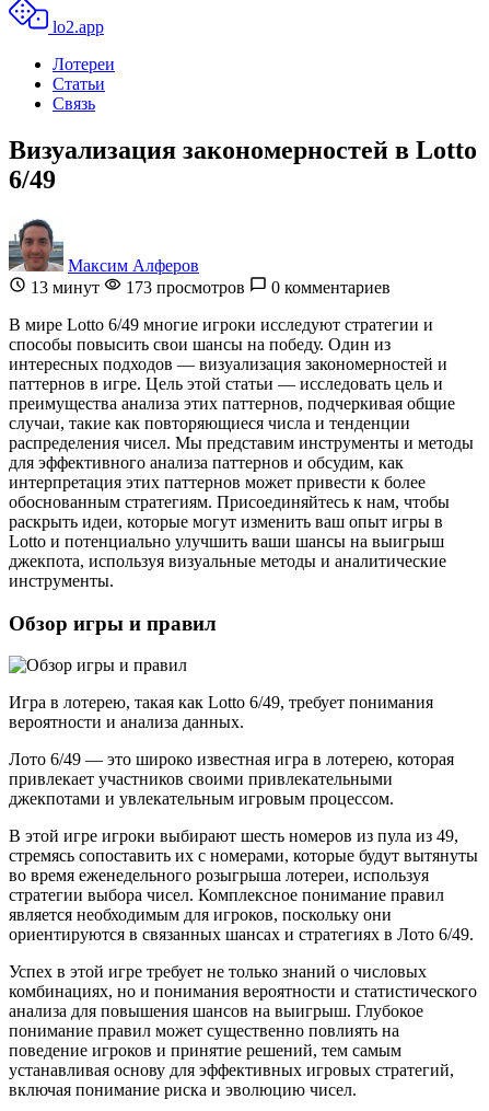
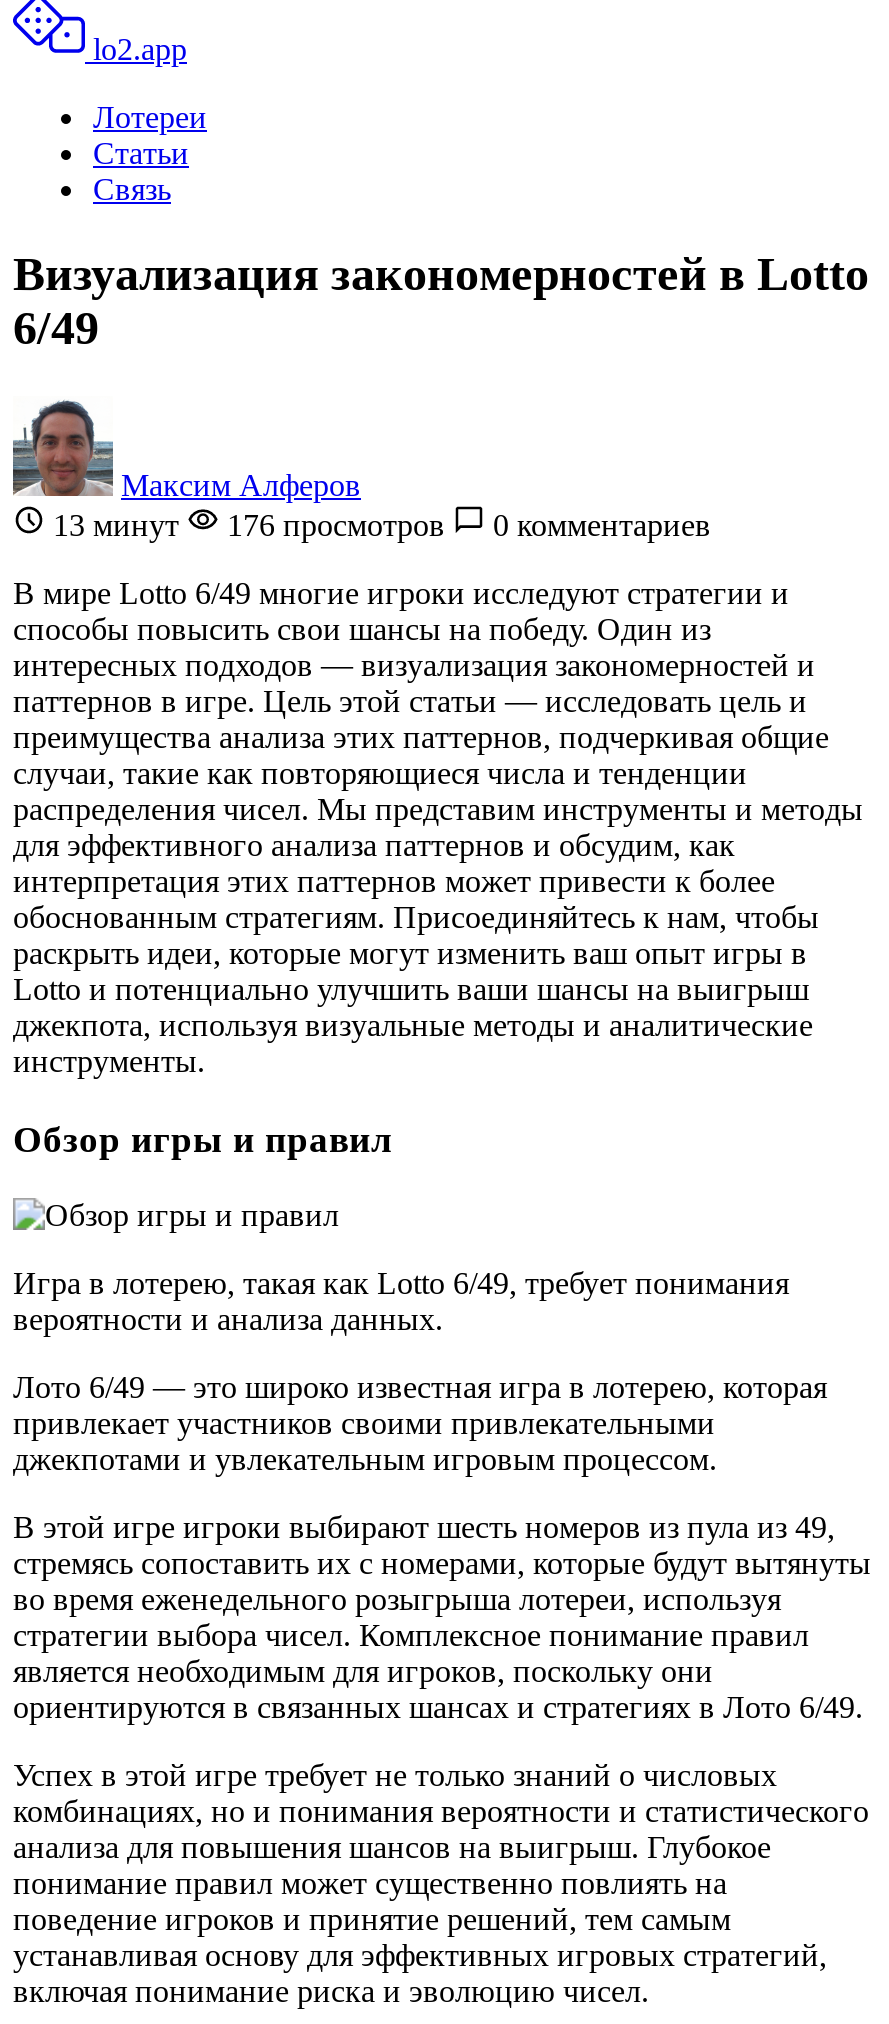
- 173 просмотров
+ 176 просмотров
